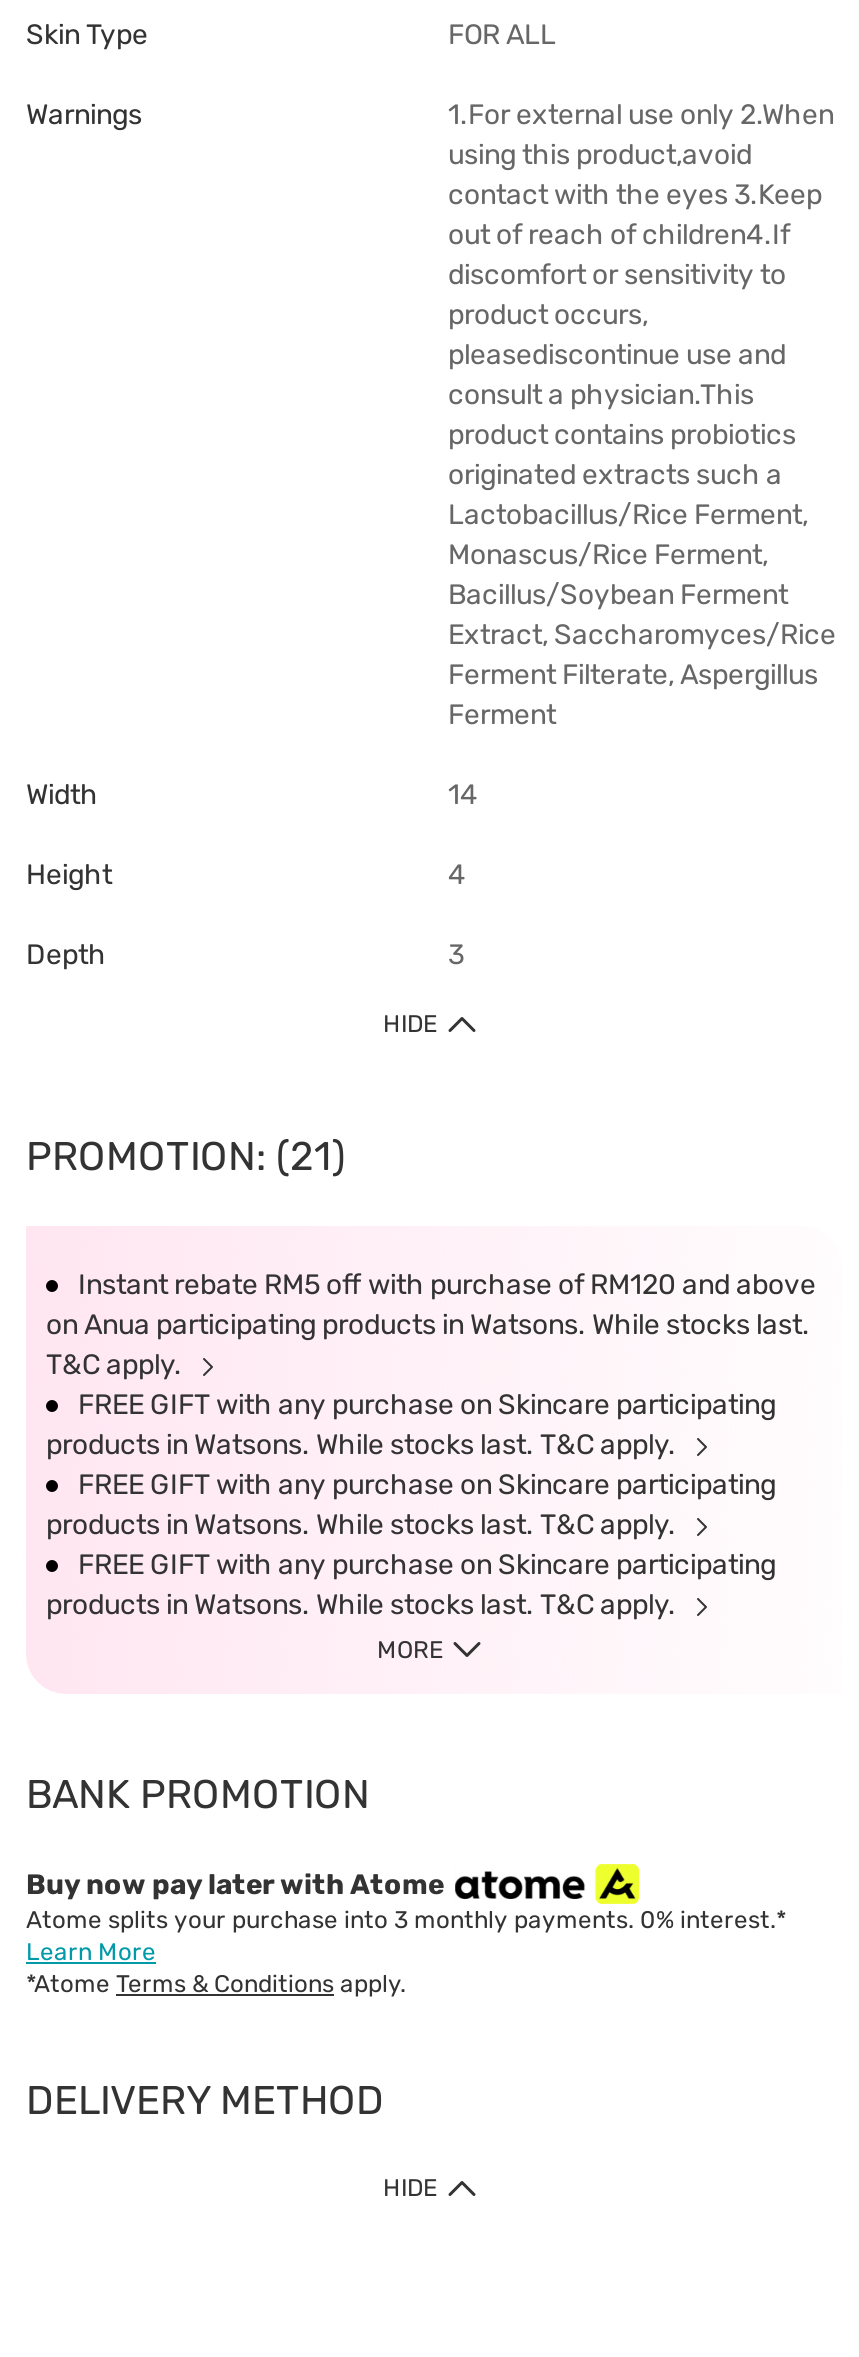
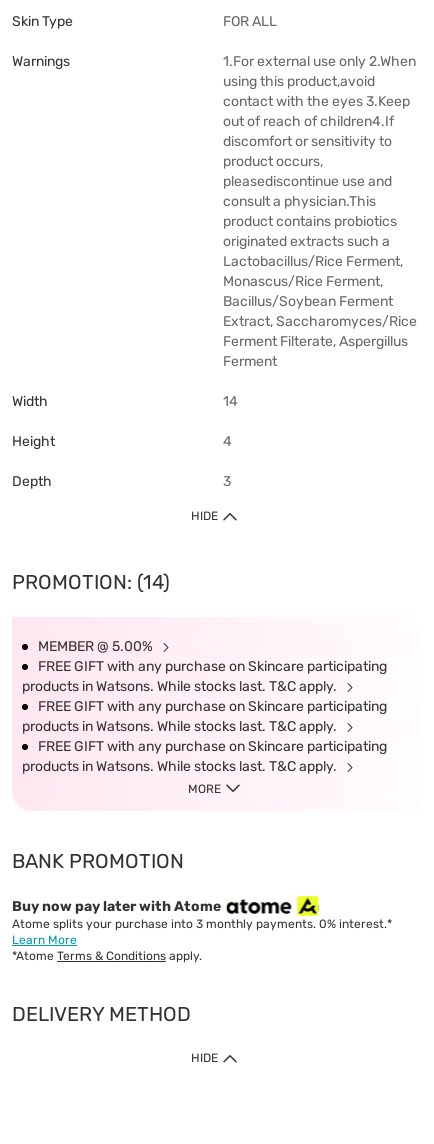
- PROMOTION: (21)
+ PROMOTION: (14)

- Instant rebate RM5 off with purchase of RM120 and above
- on Anua participating products in Watsons. While stocks last.
- T&C apply.
+ MEMBER @ 5.00%
